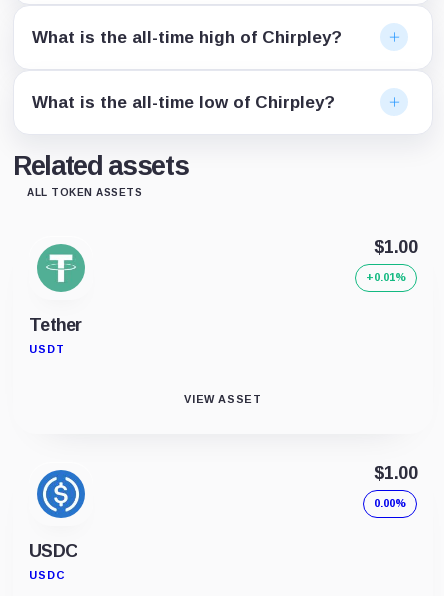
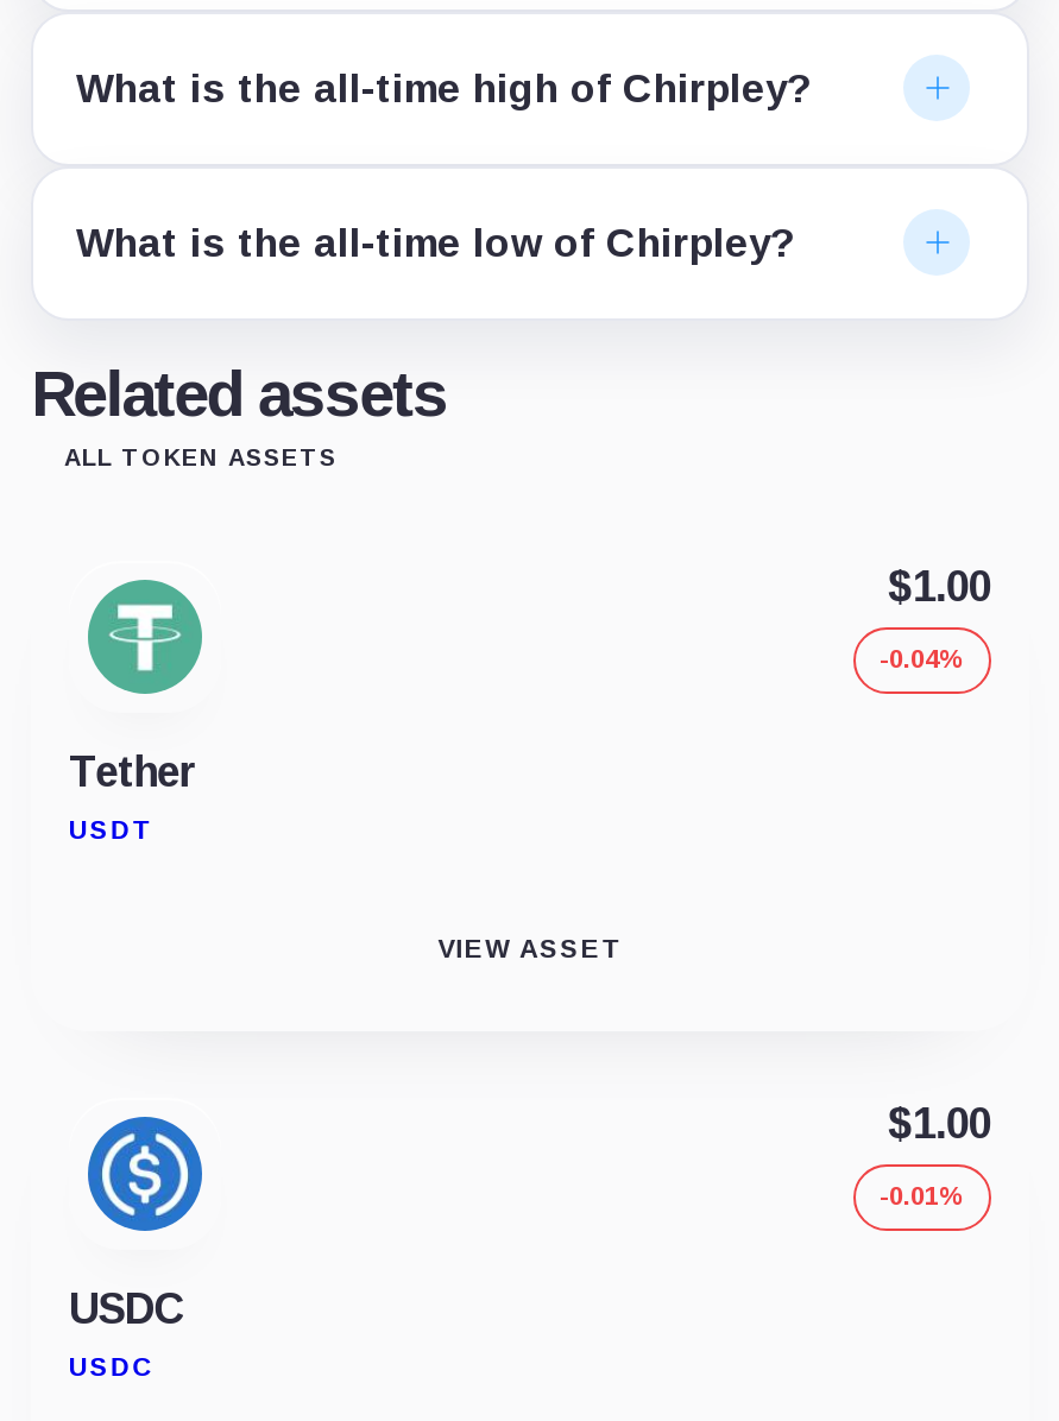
- +0.01%
+ -0.04%

- 0.00%
+ -0.01%
